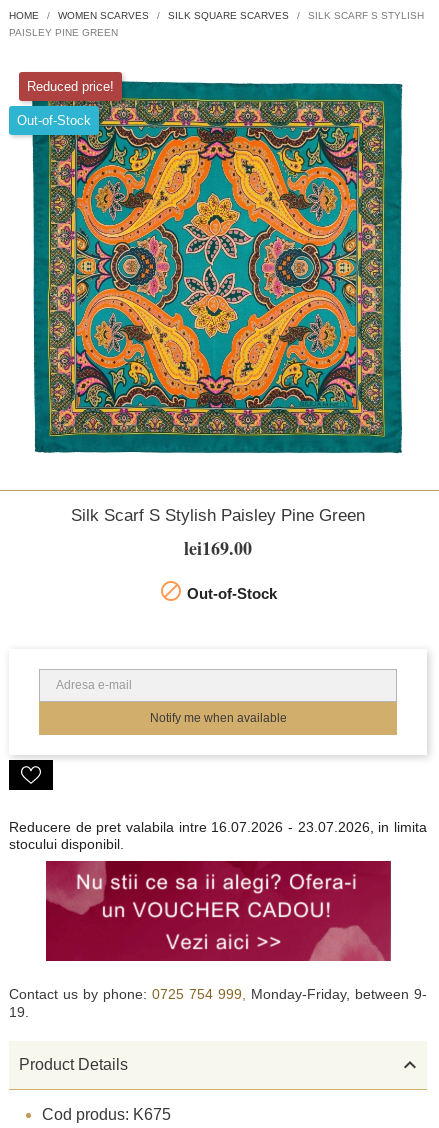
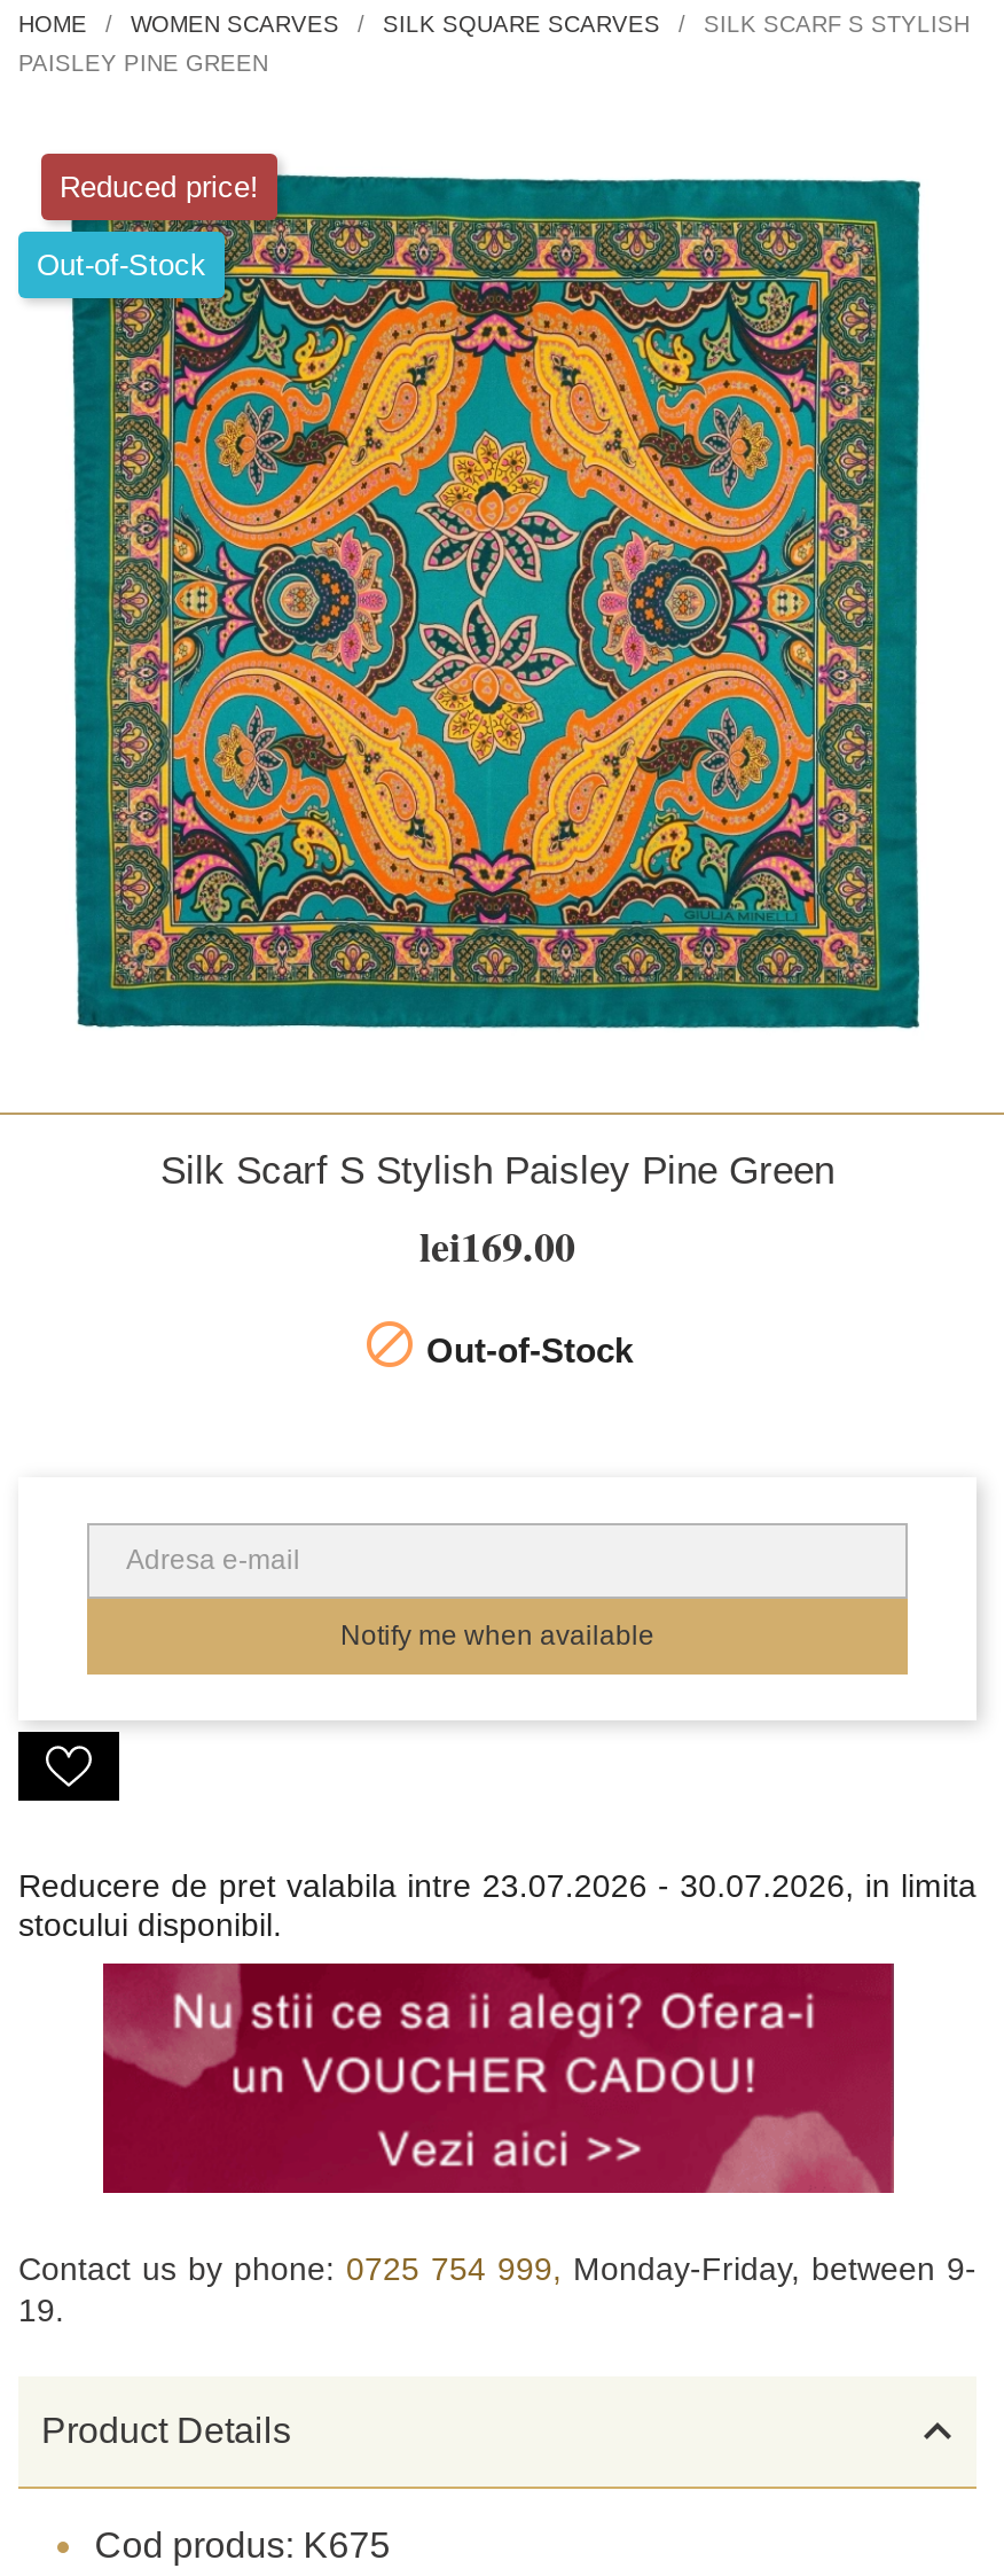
- Reducere de pret valabila intre 16.07.2026 - 23.07.2026, in limita
+ Reducere de pret valabila intre 23.07.2026 - 30.07.2026, in limita
